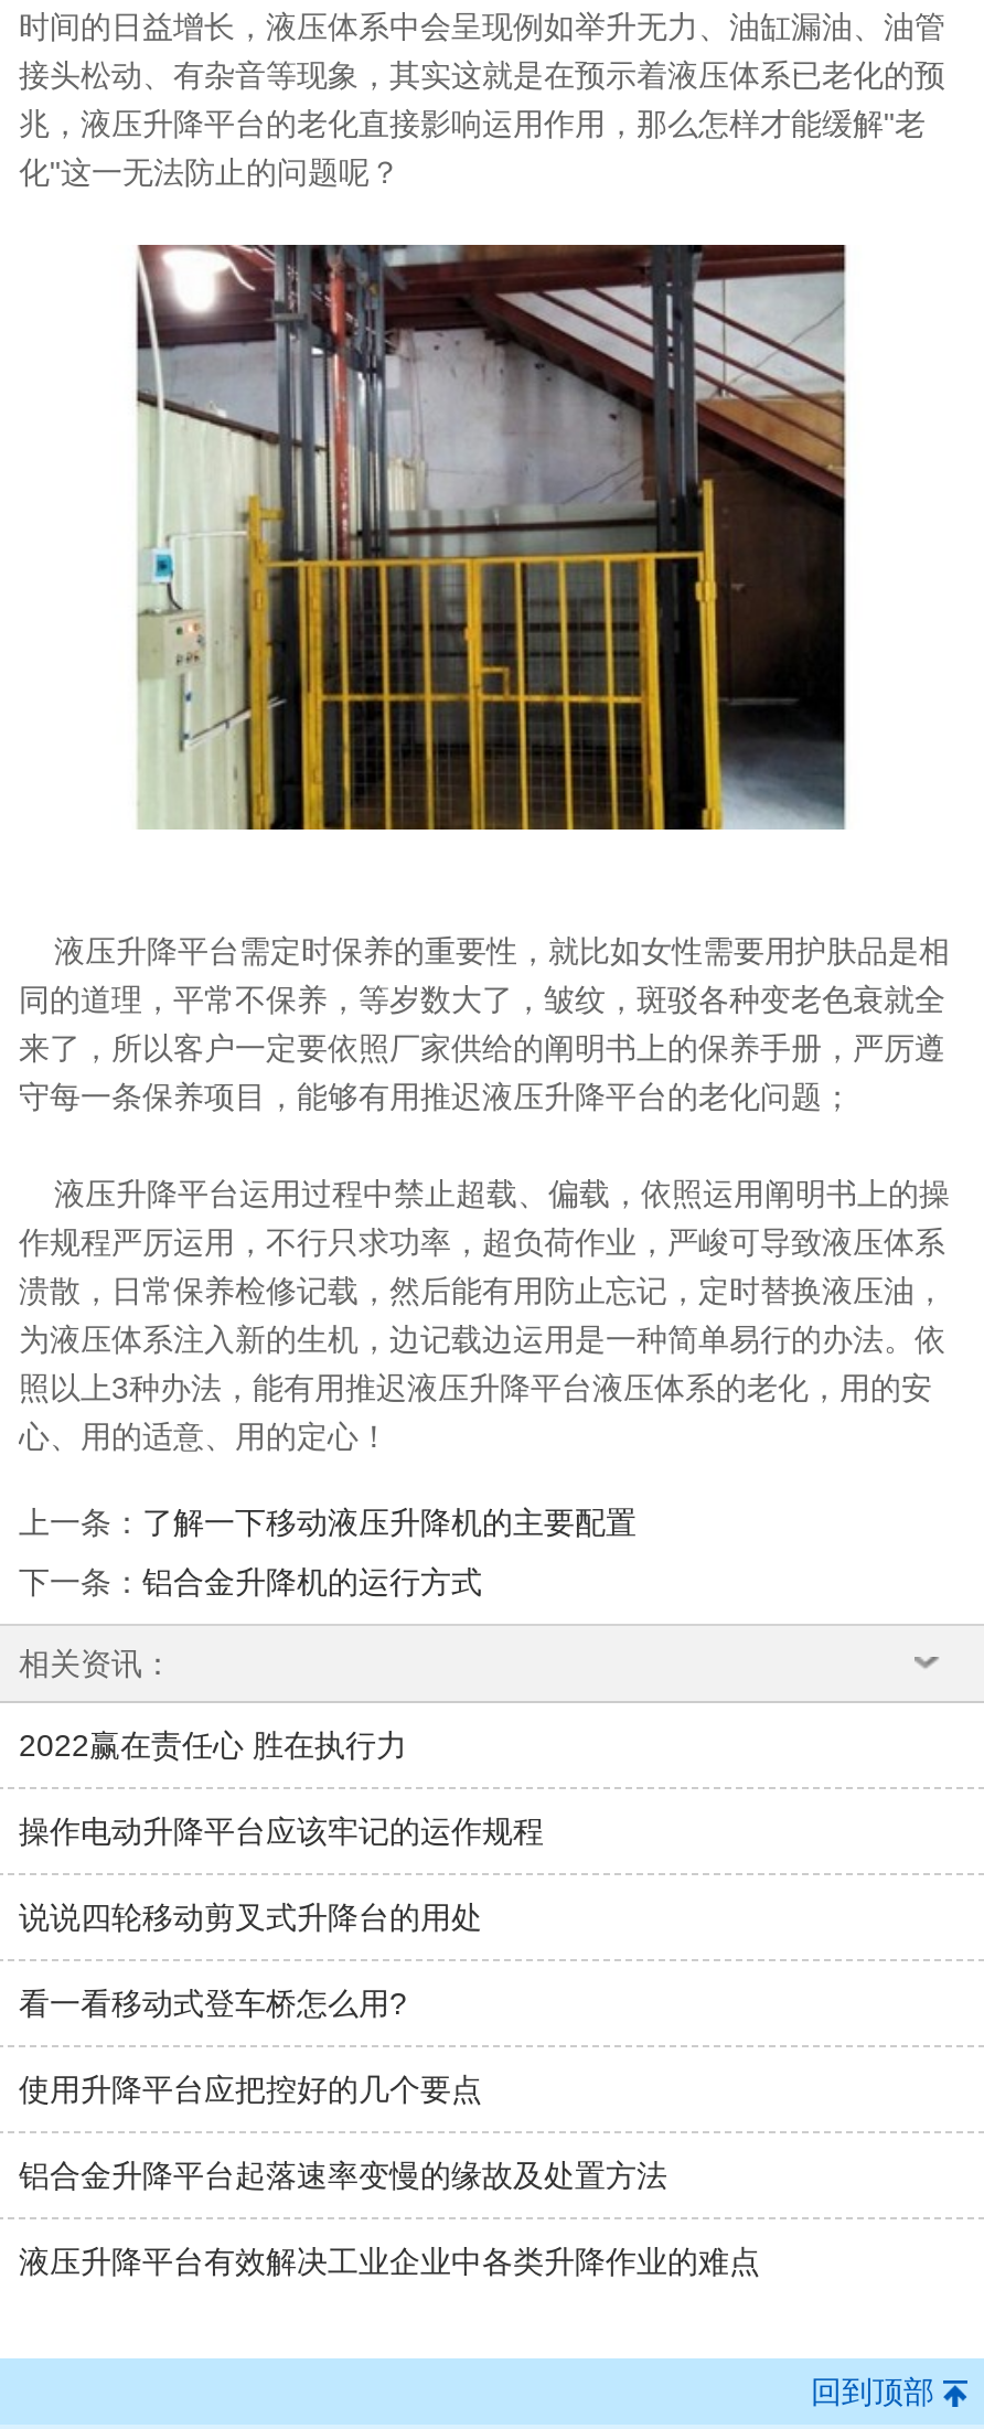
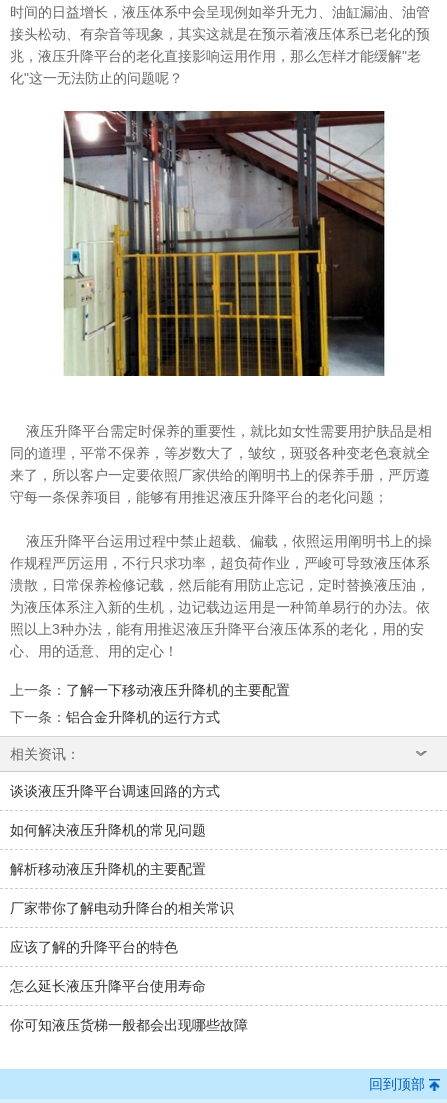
- 2022赢在责任心 胜在执行力
+ 谈谈液压升降平台调速回路的方式

- 操作电动升降平台应该牢记的运作规程
+ 如何解决液压升降机的常见问题

- 说说四轮移动剪叉式升降台的用处
+ 解析移动液压升降机的主要配置

- 看一看移动式登车桥怎么用?
+ 厂家带你了解电动升降台的相关常识

- 使用升降平台应把控好的几个要点
+ 应该了解的升降平台的特色

- 铝合金升降平台起落速率变慢的缘故及处置方法
+ 怎么延长液压升降平台使用寿命

- 液压升降平台有效解决工业企业中各类升降作业的难点
+ 你可知液压货梯一般都会出现哪些故障
